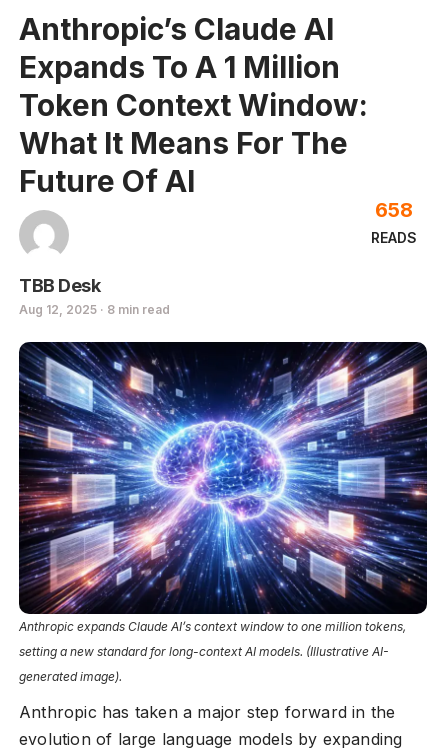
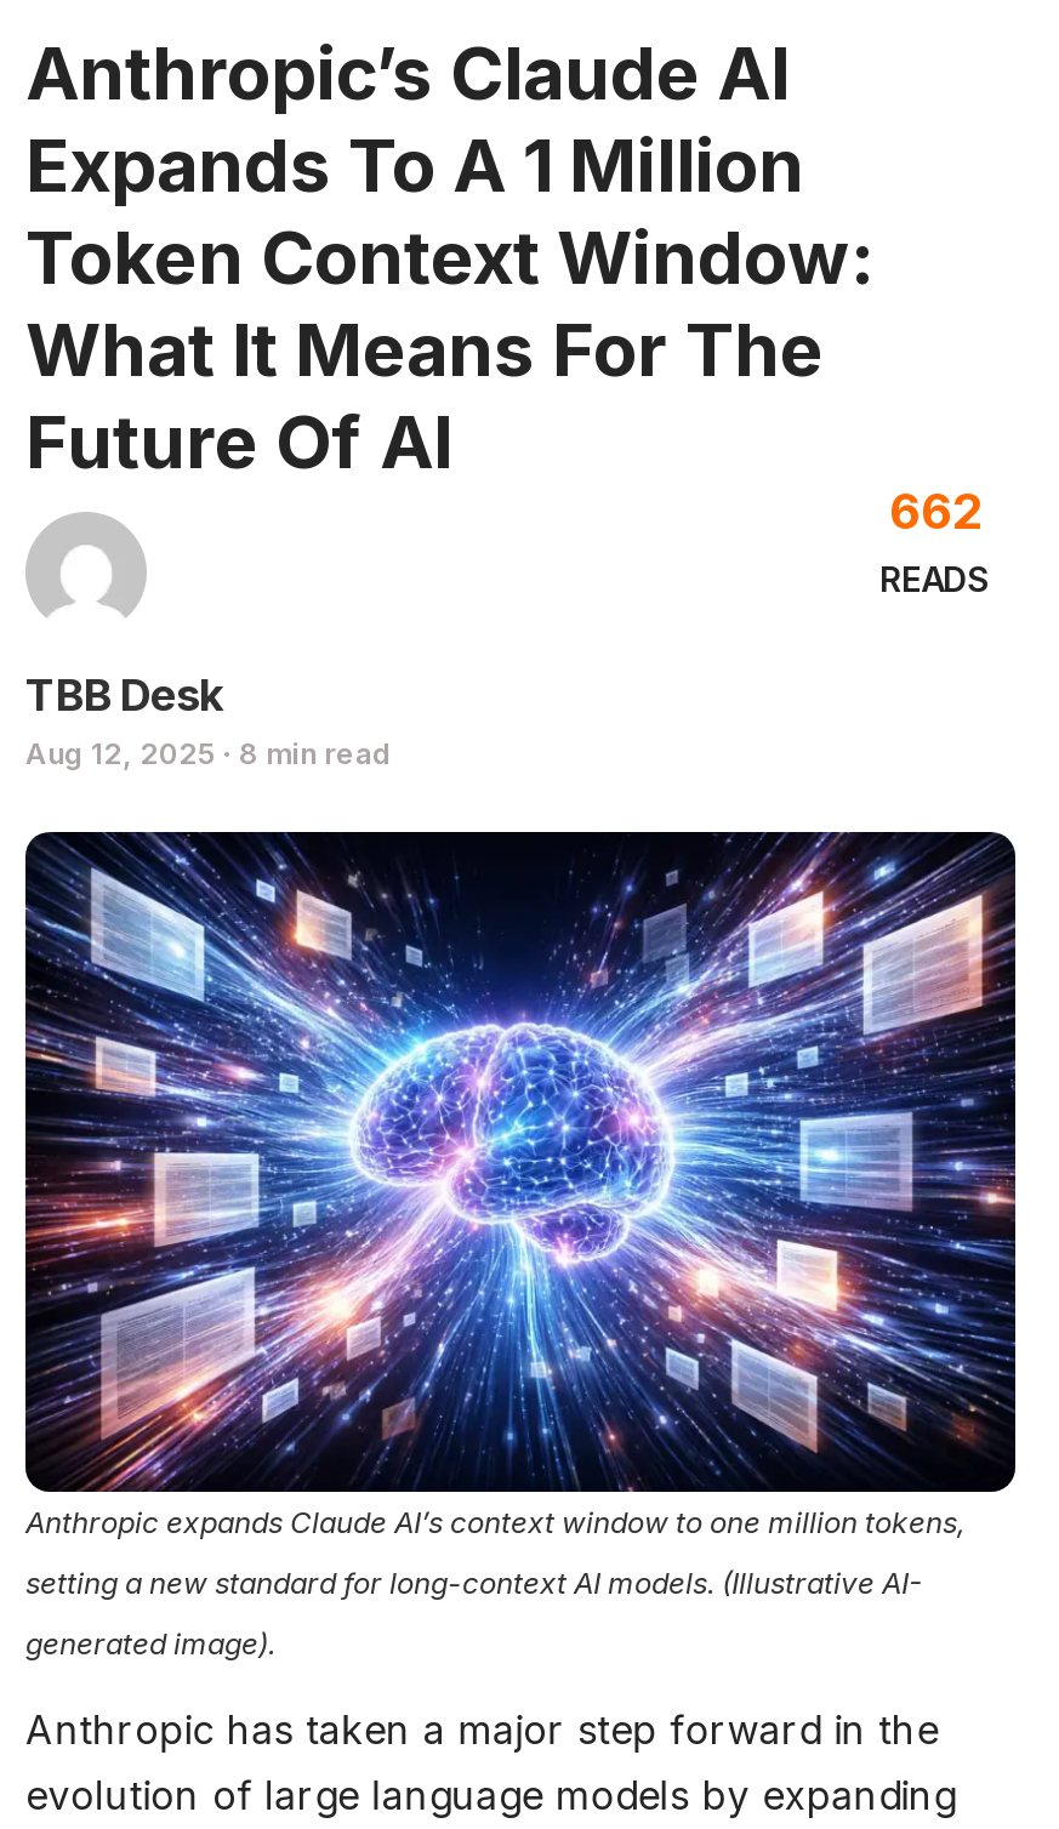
- 658
+ 662
